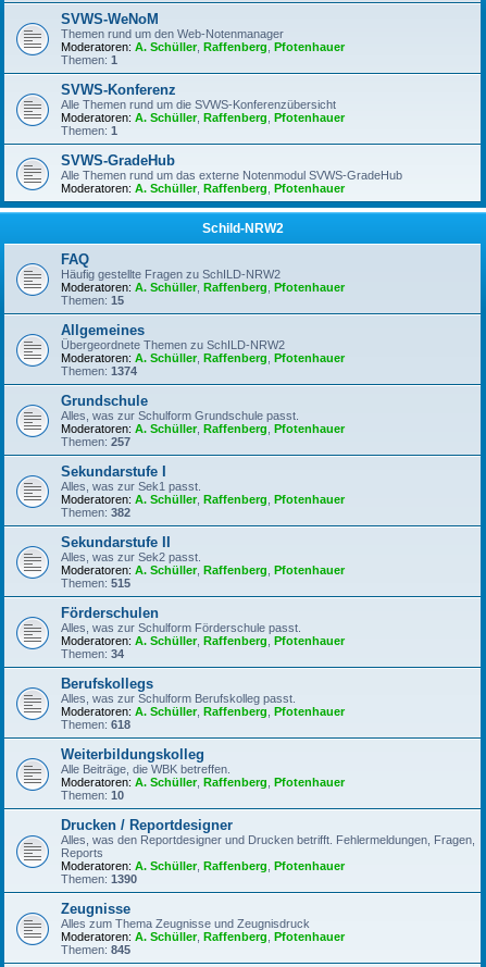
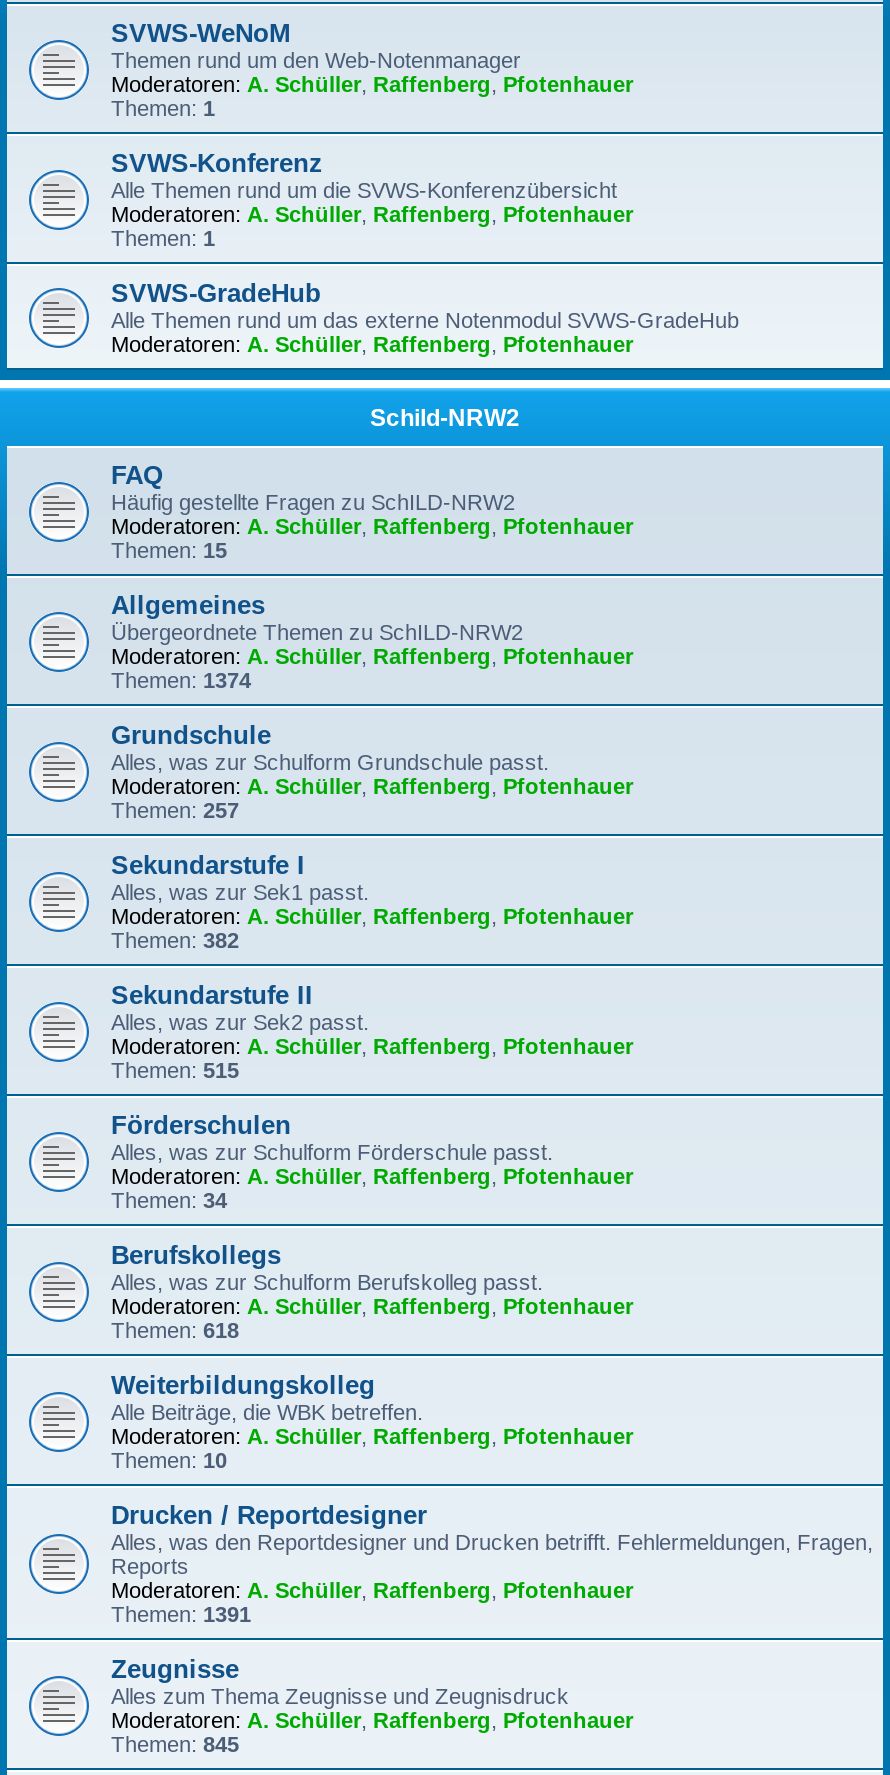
- Themen: 1390
+ Themen: 1391
